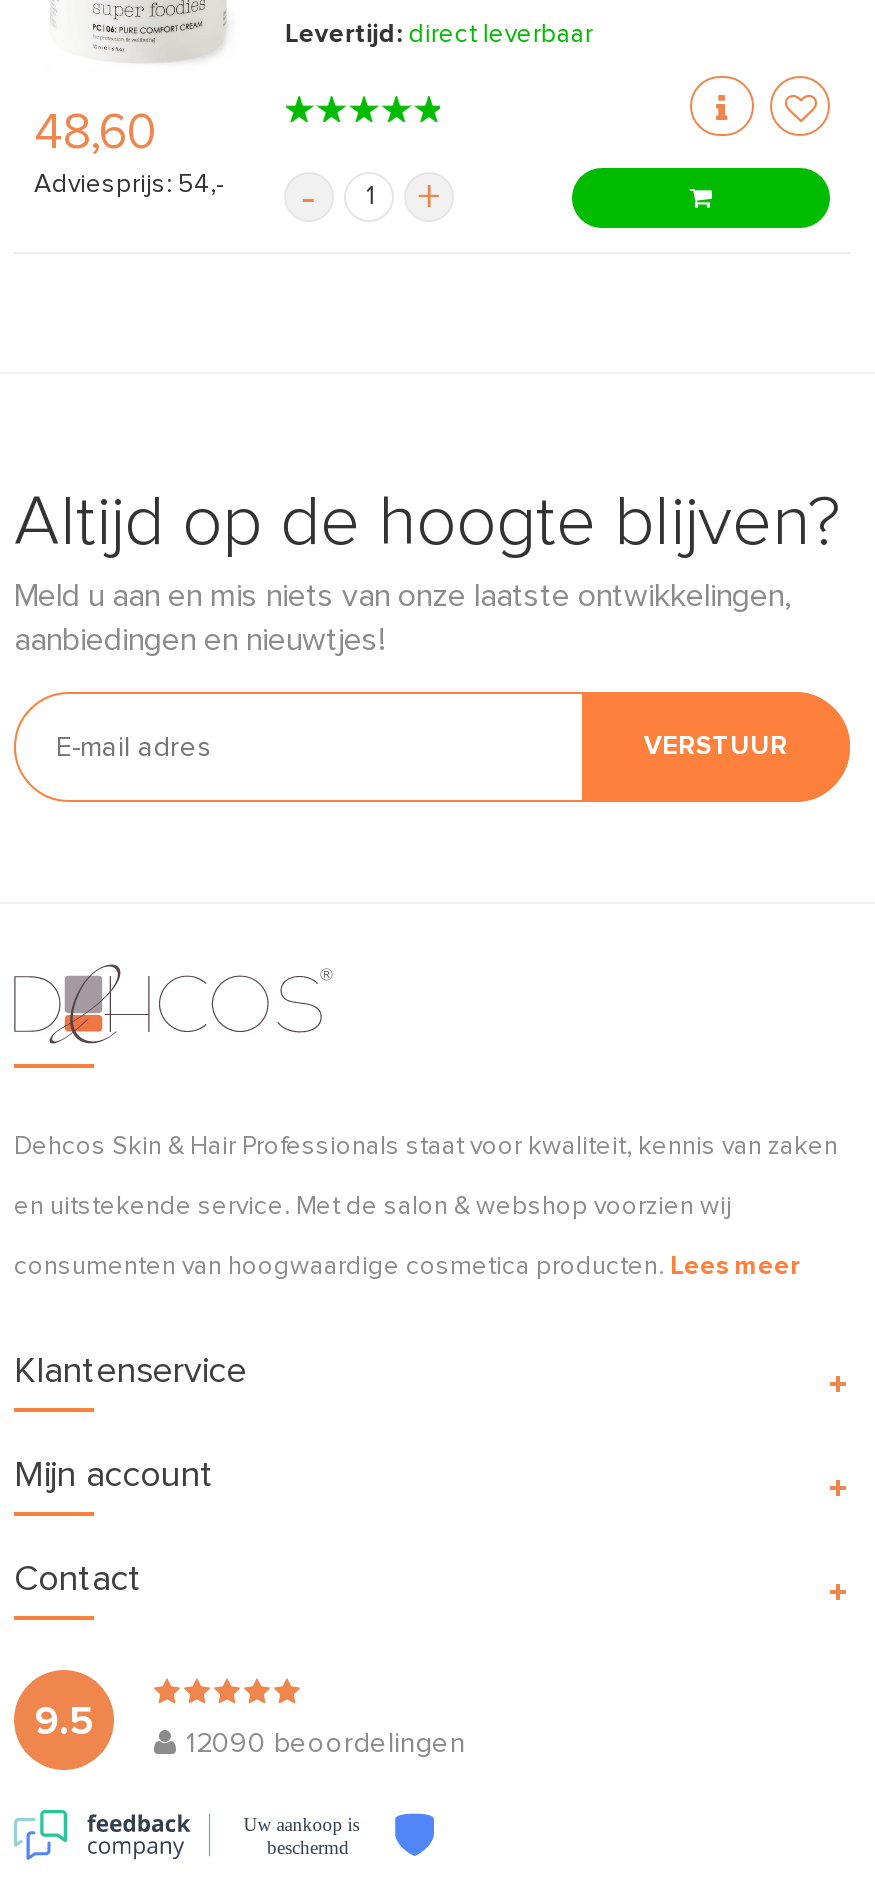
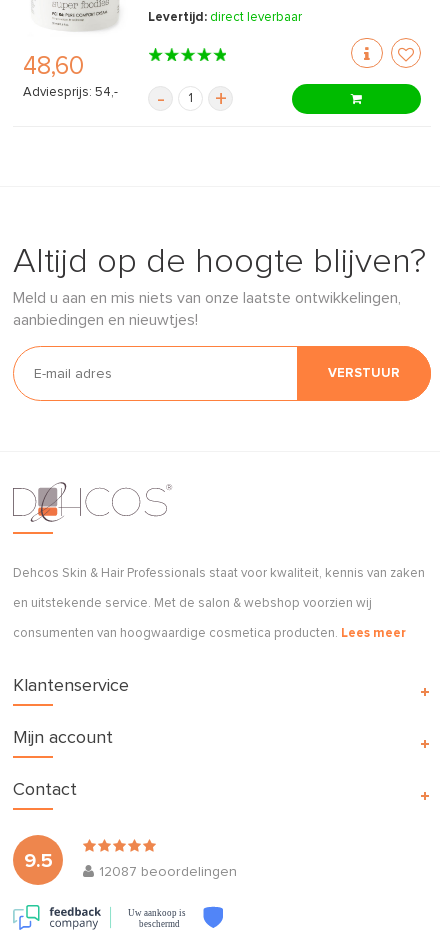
- 12090 beoordelingen
+ 12087 beoordelingen
